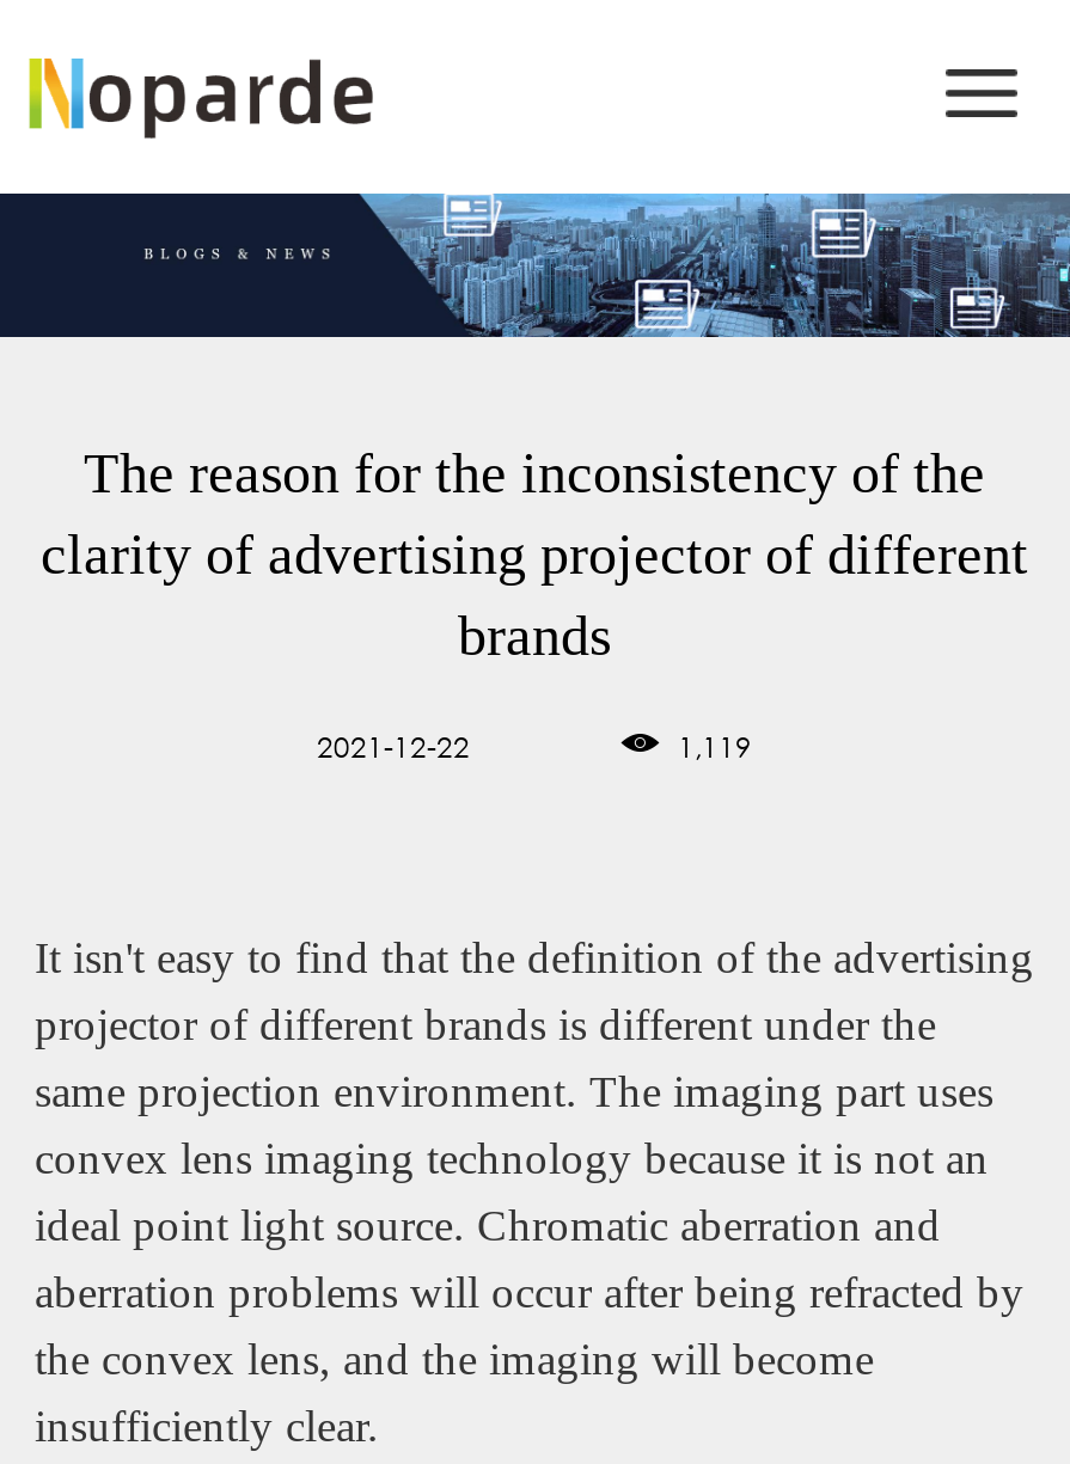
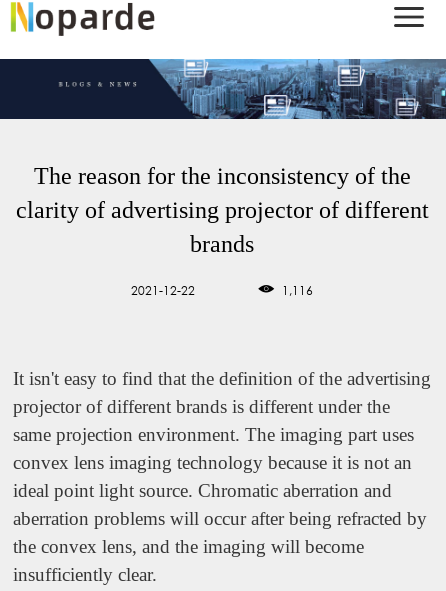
- 1,119
+ 1,116
